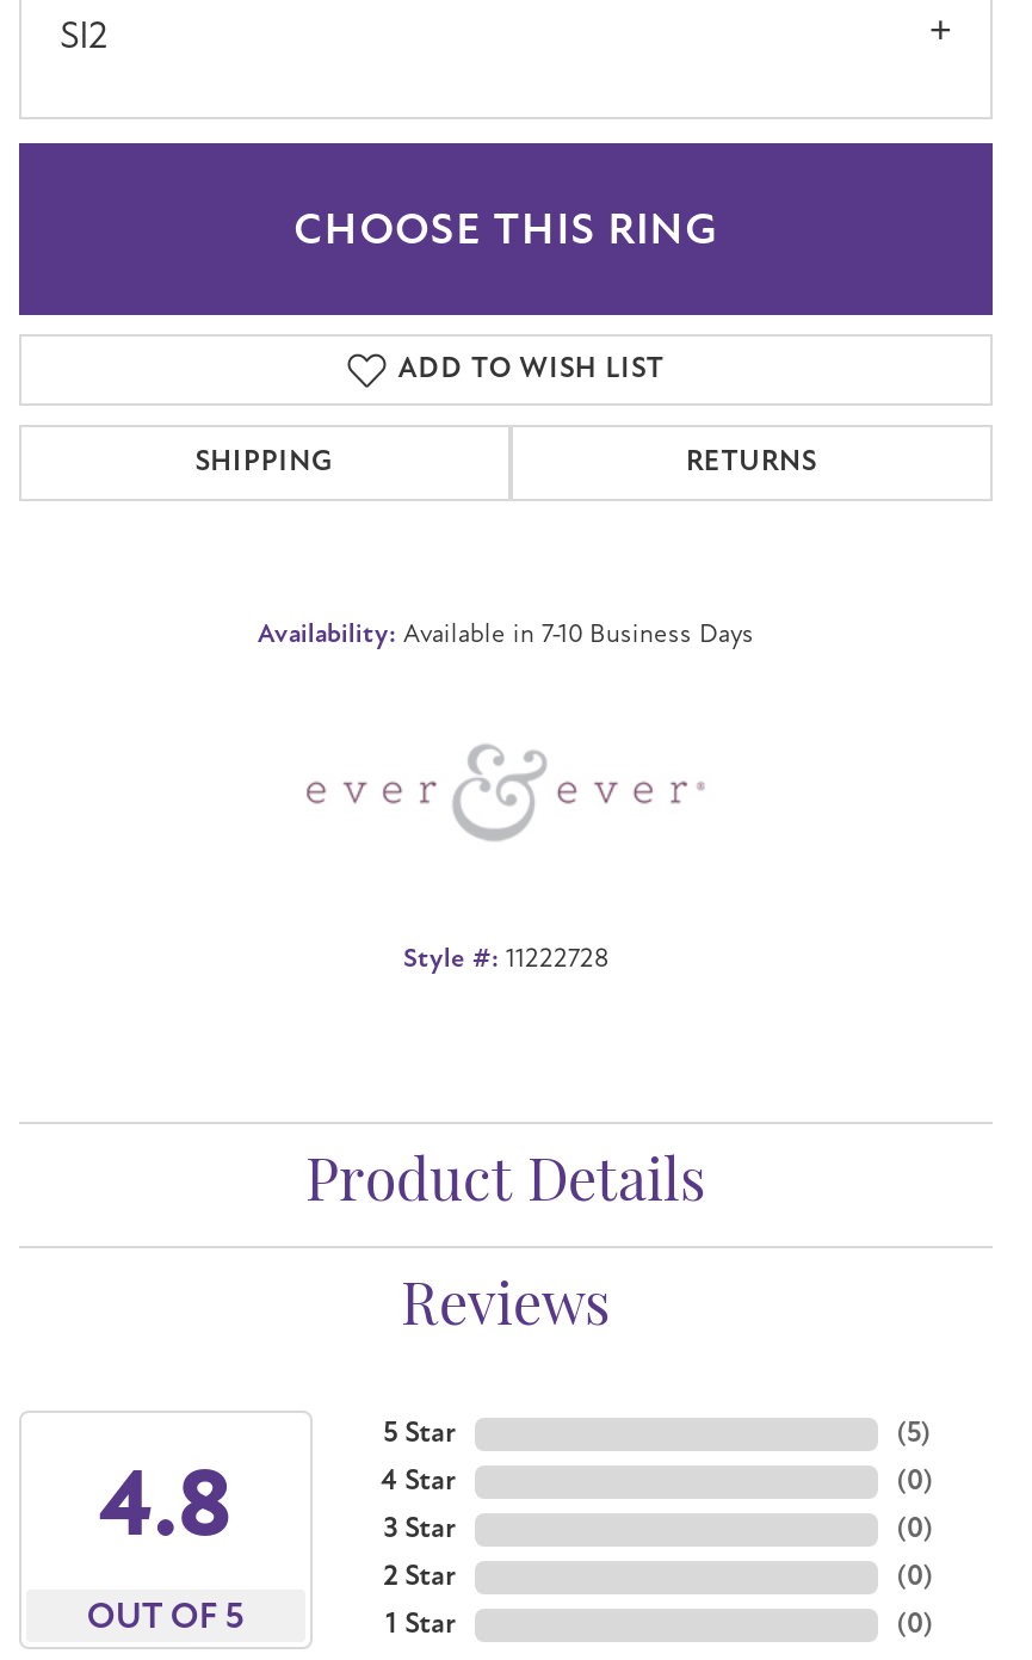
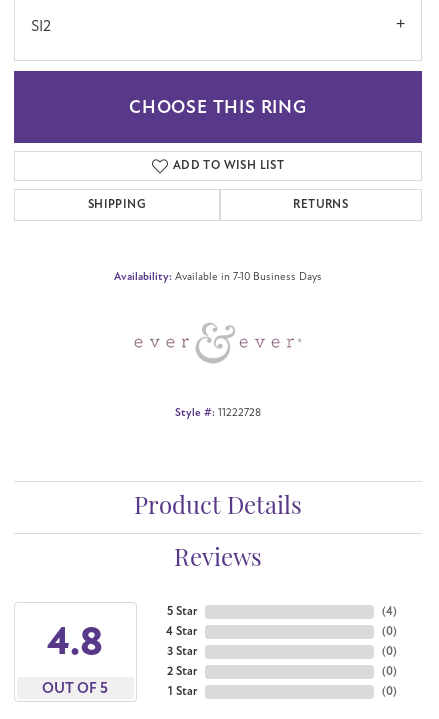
- (5)
+ (4)
